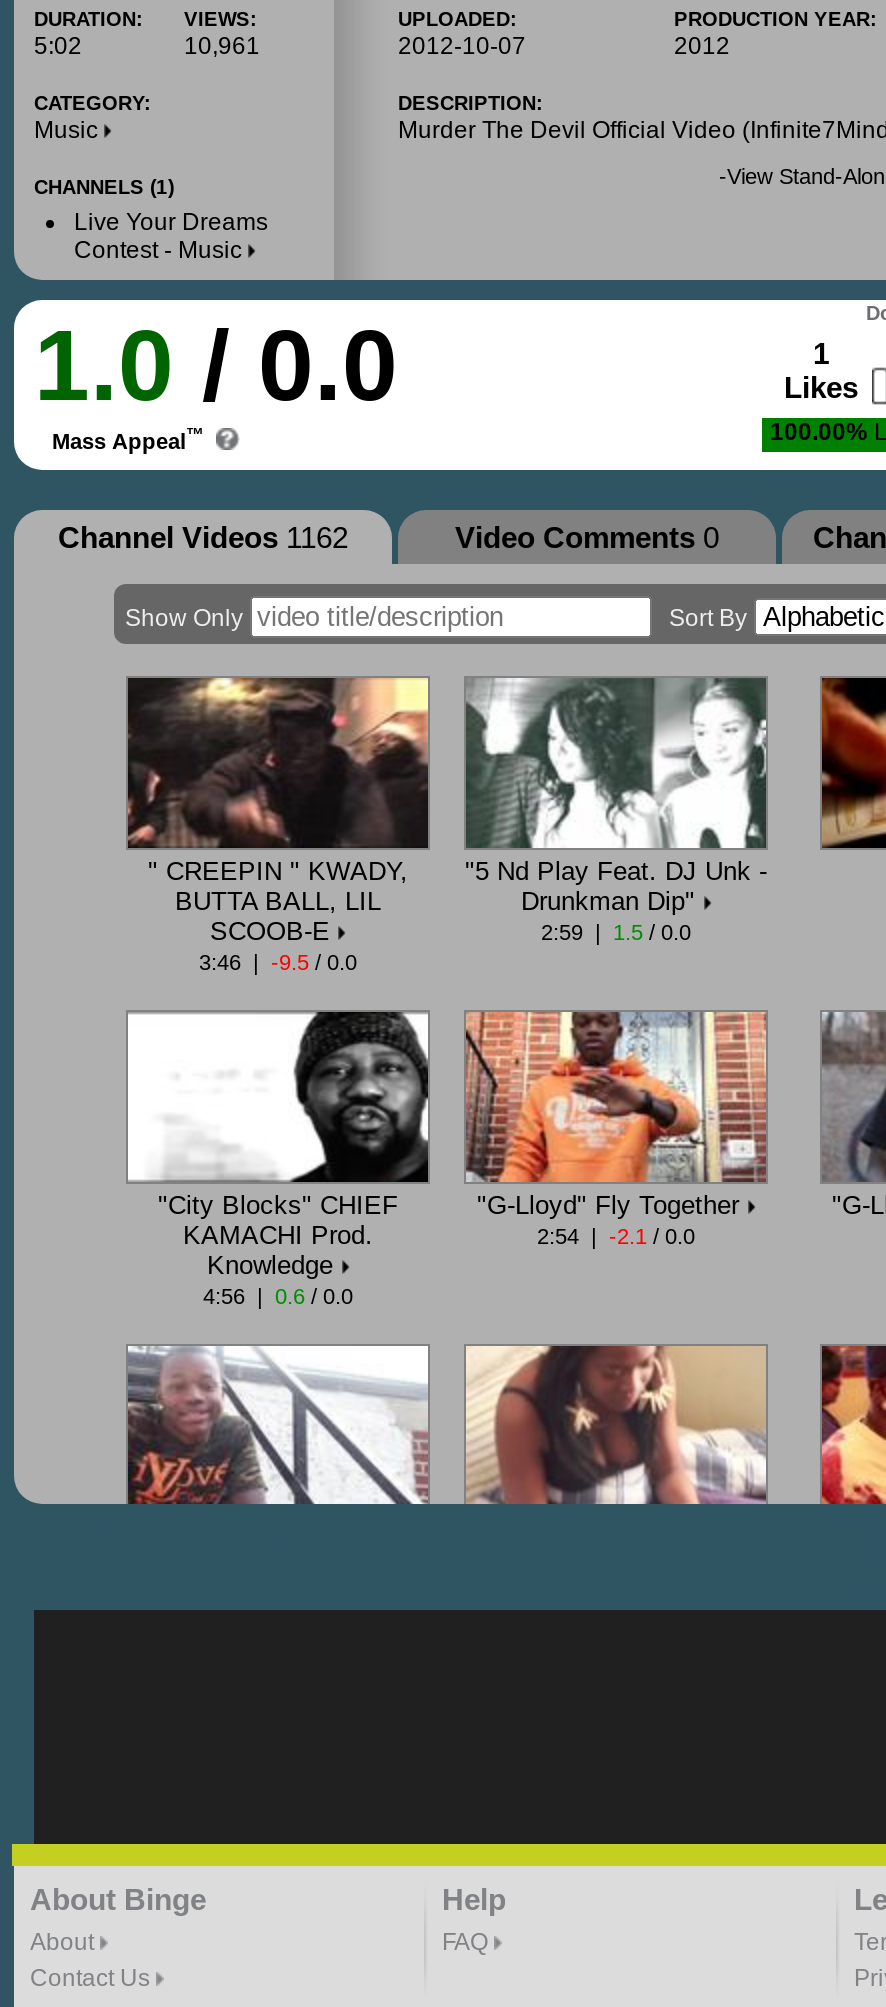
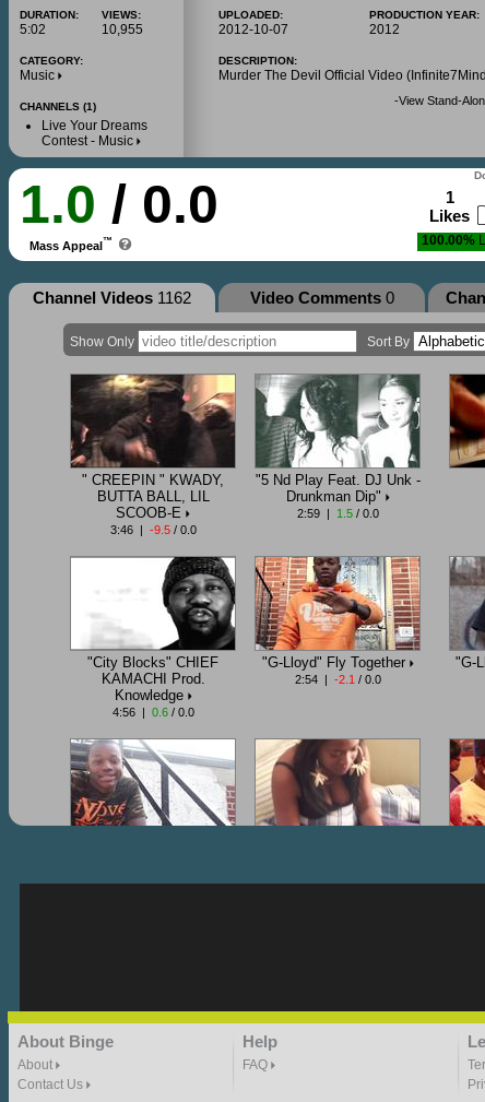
- 10,961
+ 10,955
